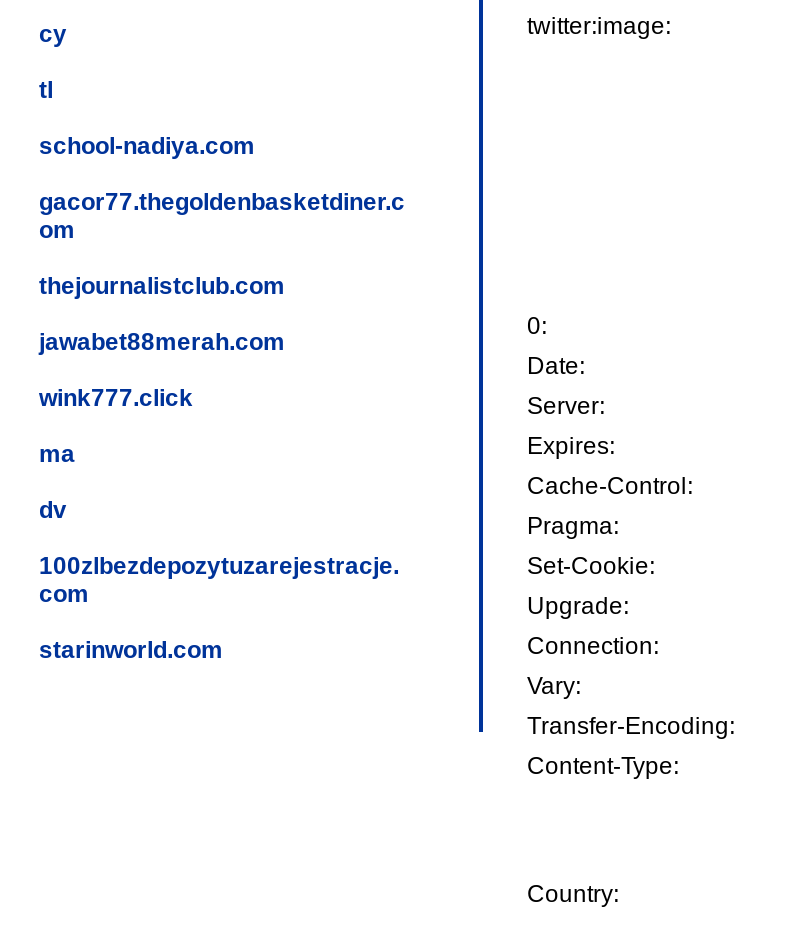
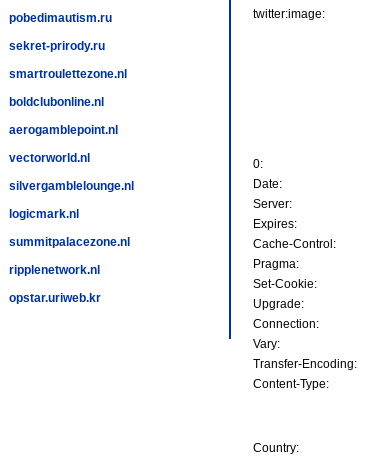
- cy
+ pobedimautism.ru

- tl
+ sekret-prirody.ru

- school-nadiya.com
+ smartroulettezone.nl

- gacor77.thegoldenbasketdiner.c
- om
+ boldclubonline.nl

- thejournalistclub.com
+ aerogamblepoint.nl

- jawabet88merah.com
+ vectorworld.nl

- wink777.click
+ silvergamblelounge.nl

- ma
+ logicmark.nl

- dv
+ summitpalacezone.nl

- 100zlbezdepozytuzarejestracje.
- com
+ ripplenetwork.nl

- starinworld.com
+ opstar.uriweb.kr
